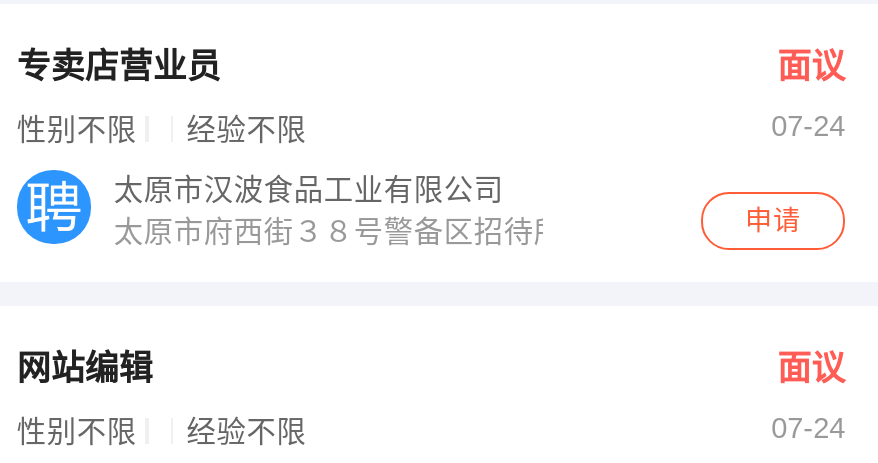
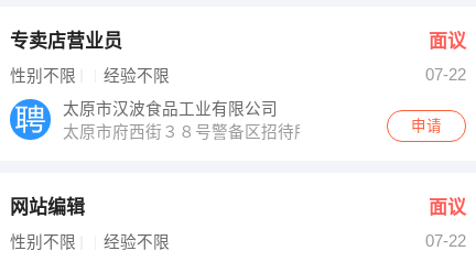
- 07-24
+ 07-22

- 07-24
+ 07-22
